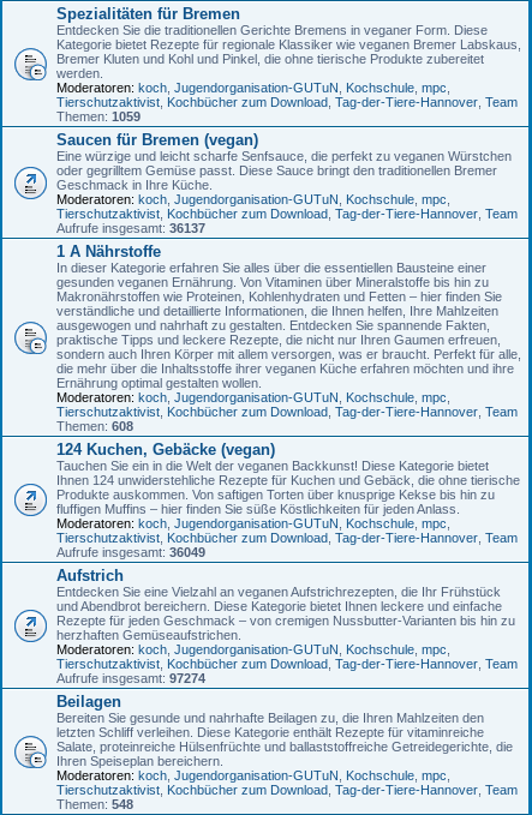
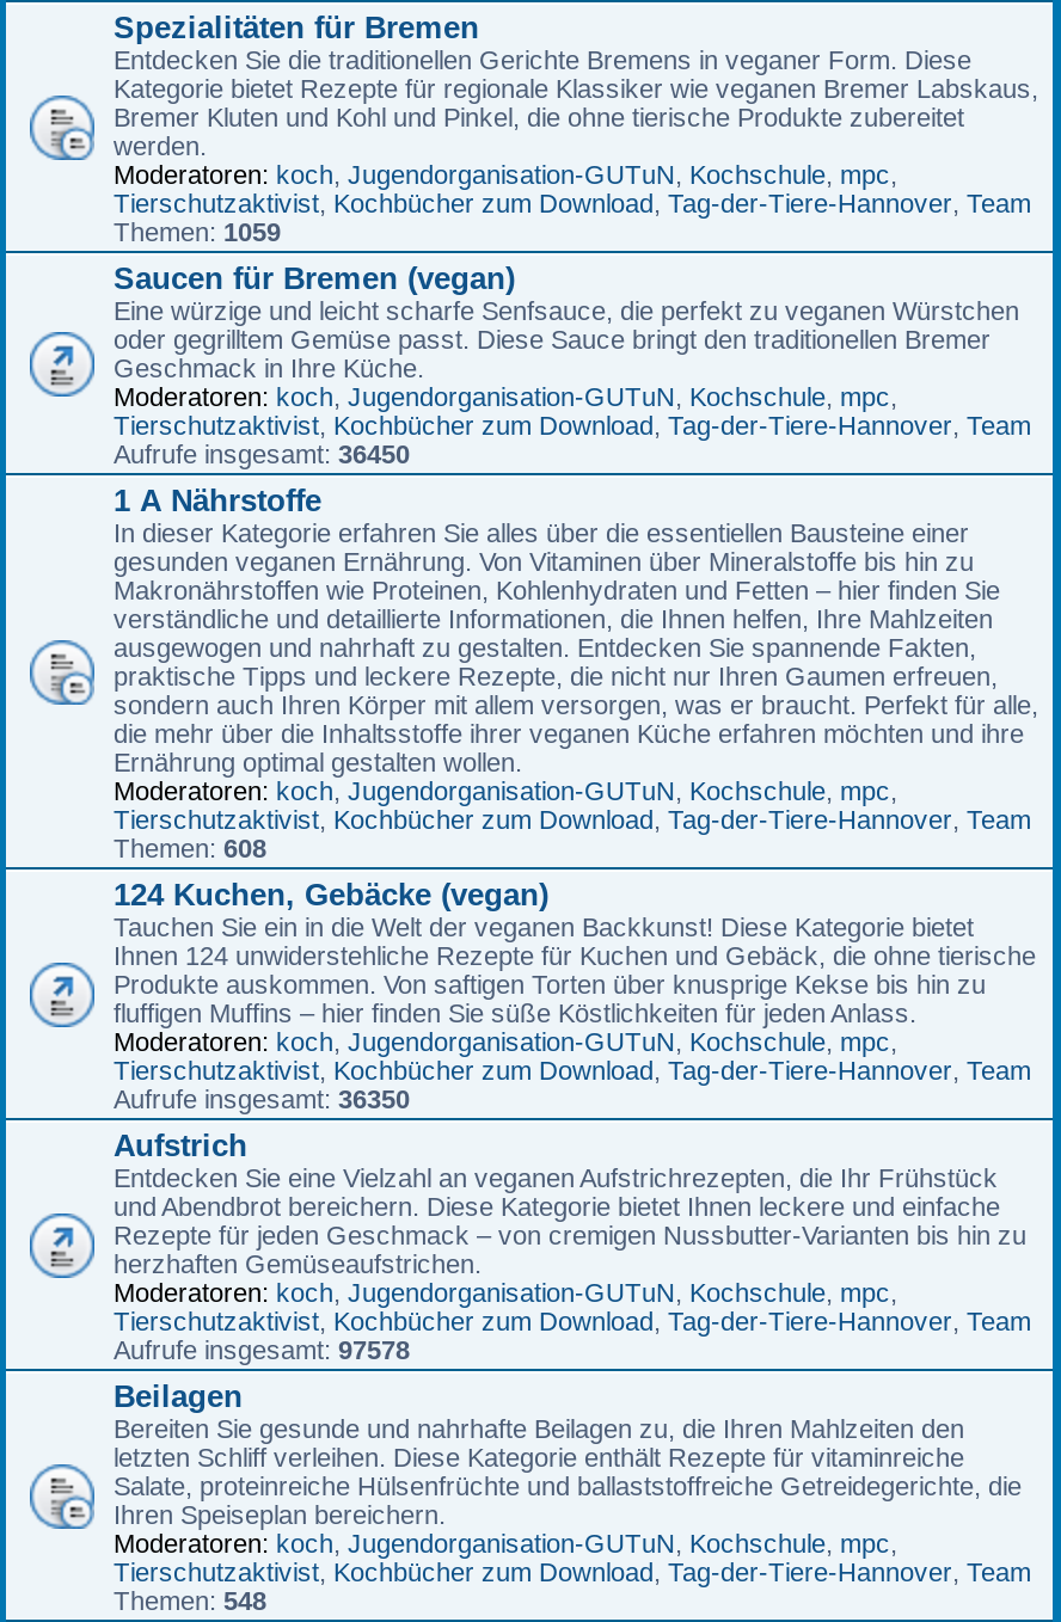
- Aufrufe insgesamt: 36137
+ Aufrufe insgesamt: 36450

- Aufrufe insgesamt: 36049
+ Aufrufe insgesamt: 36350

- Aufrufe insgesamt: 97274
+ Aufrufe insgesamt: 97578
